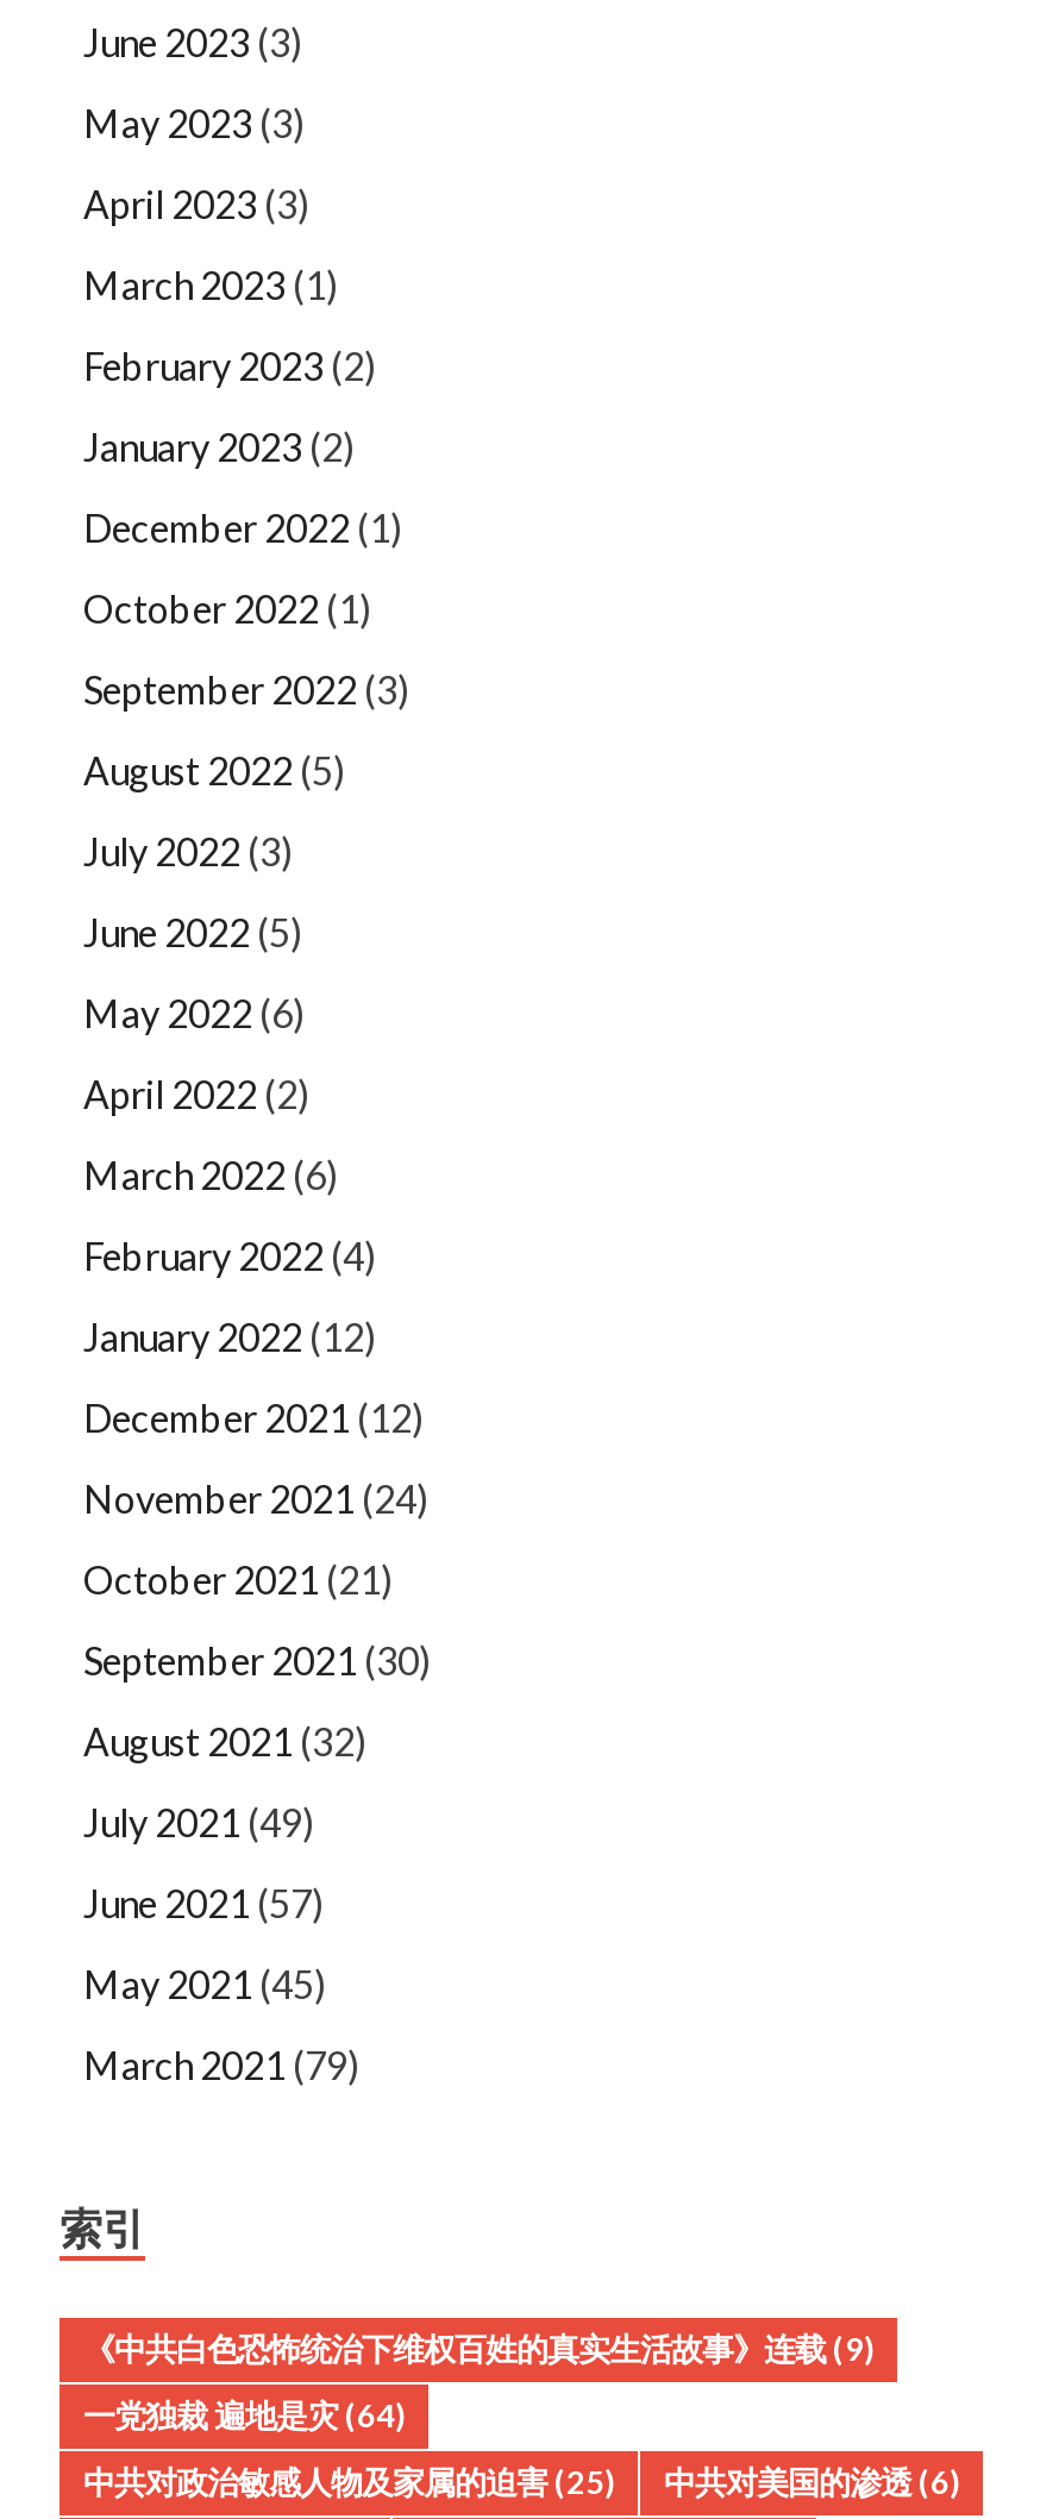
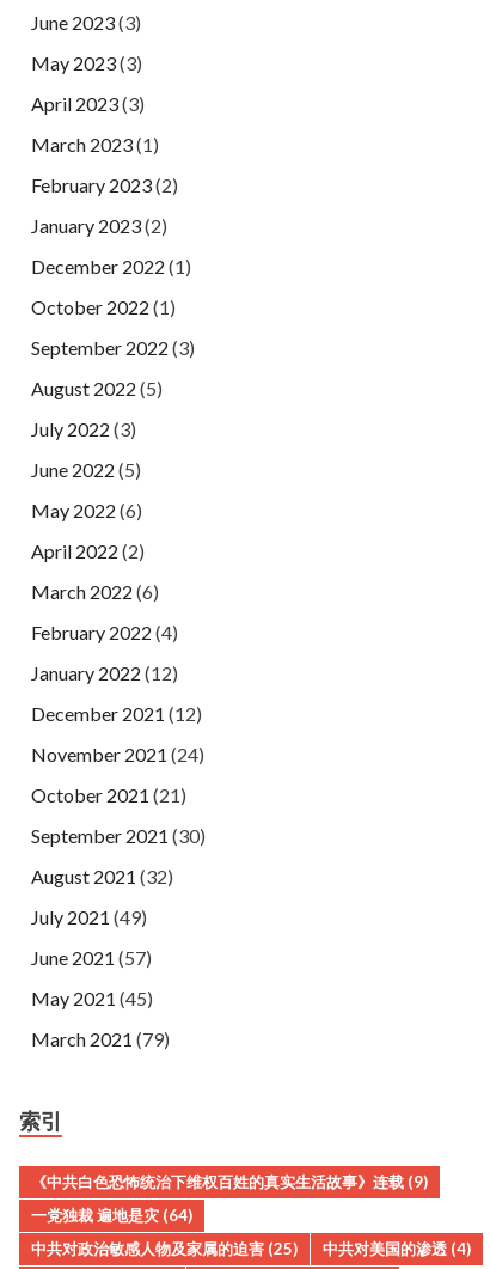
- 中共对美国的渗透(6)
+ 中共对美国的渗透(4)
